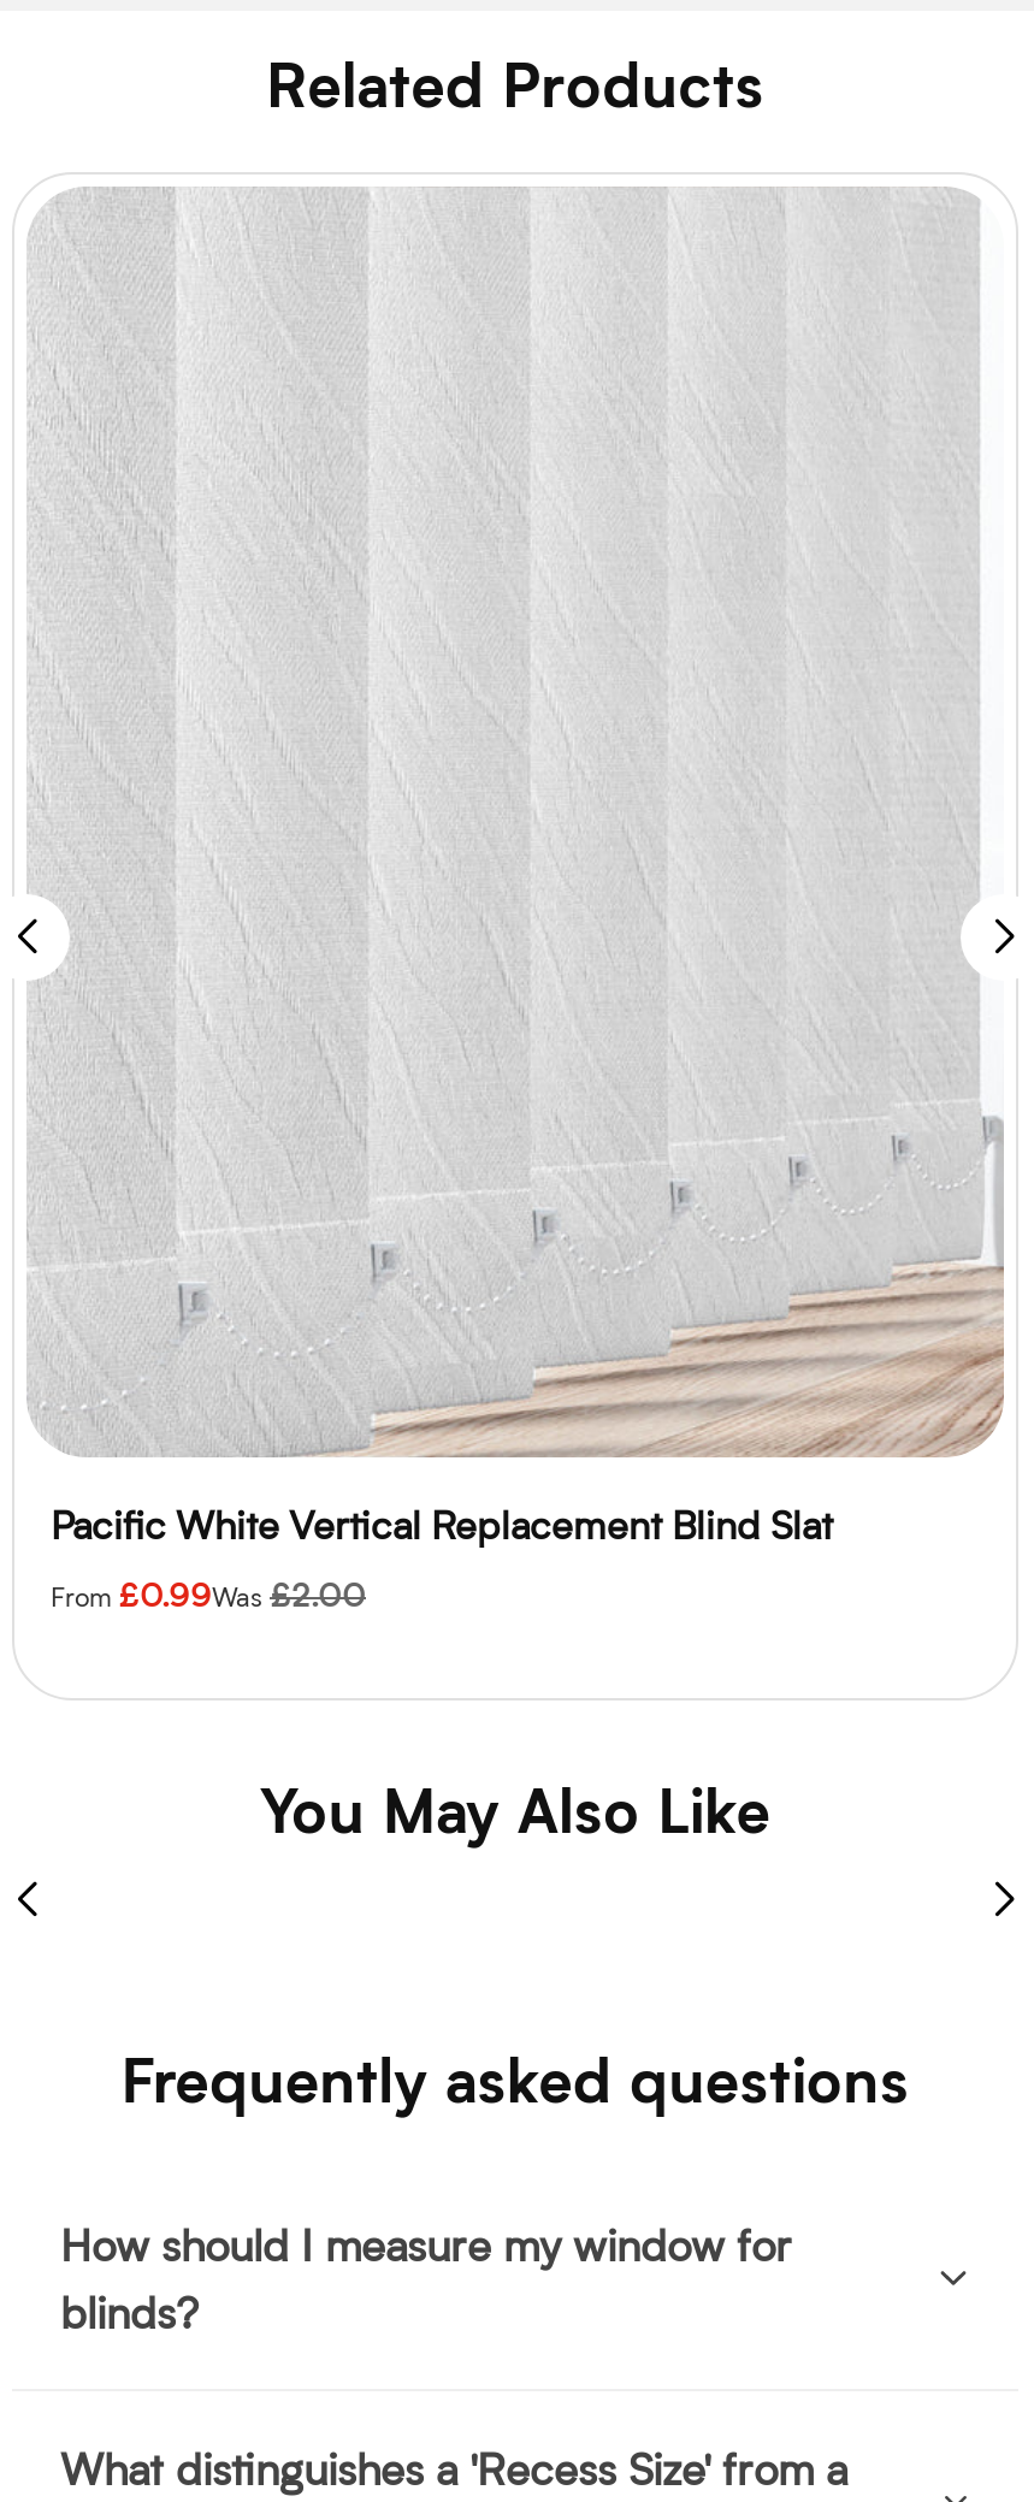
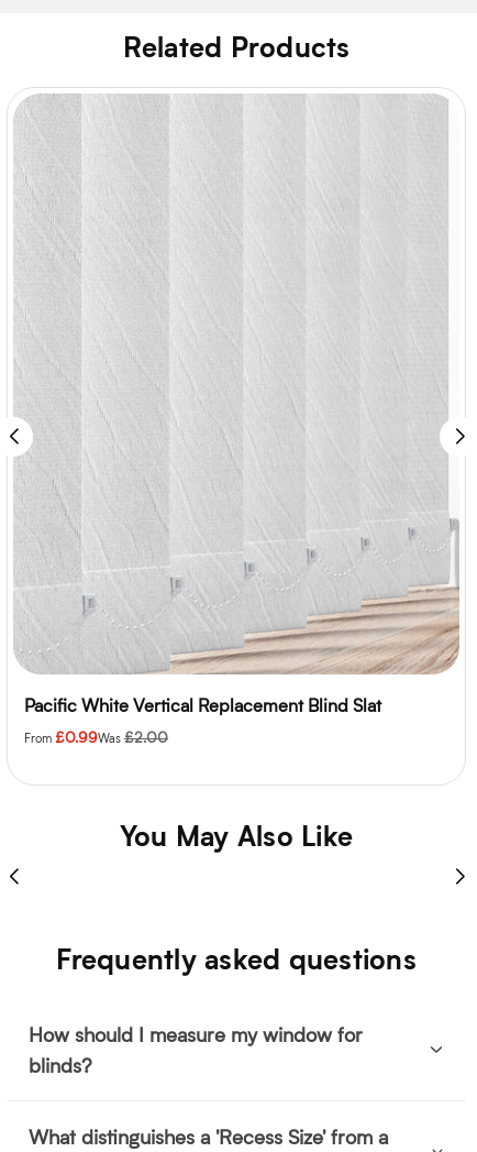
- Pacific Ivory Vertical Replacement Blind Slat
+ Pacific White Vertical Replacement Blind Slat
